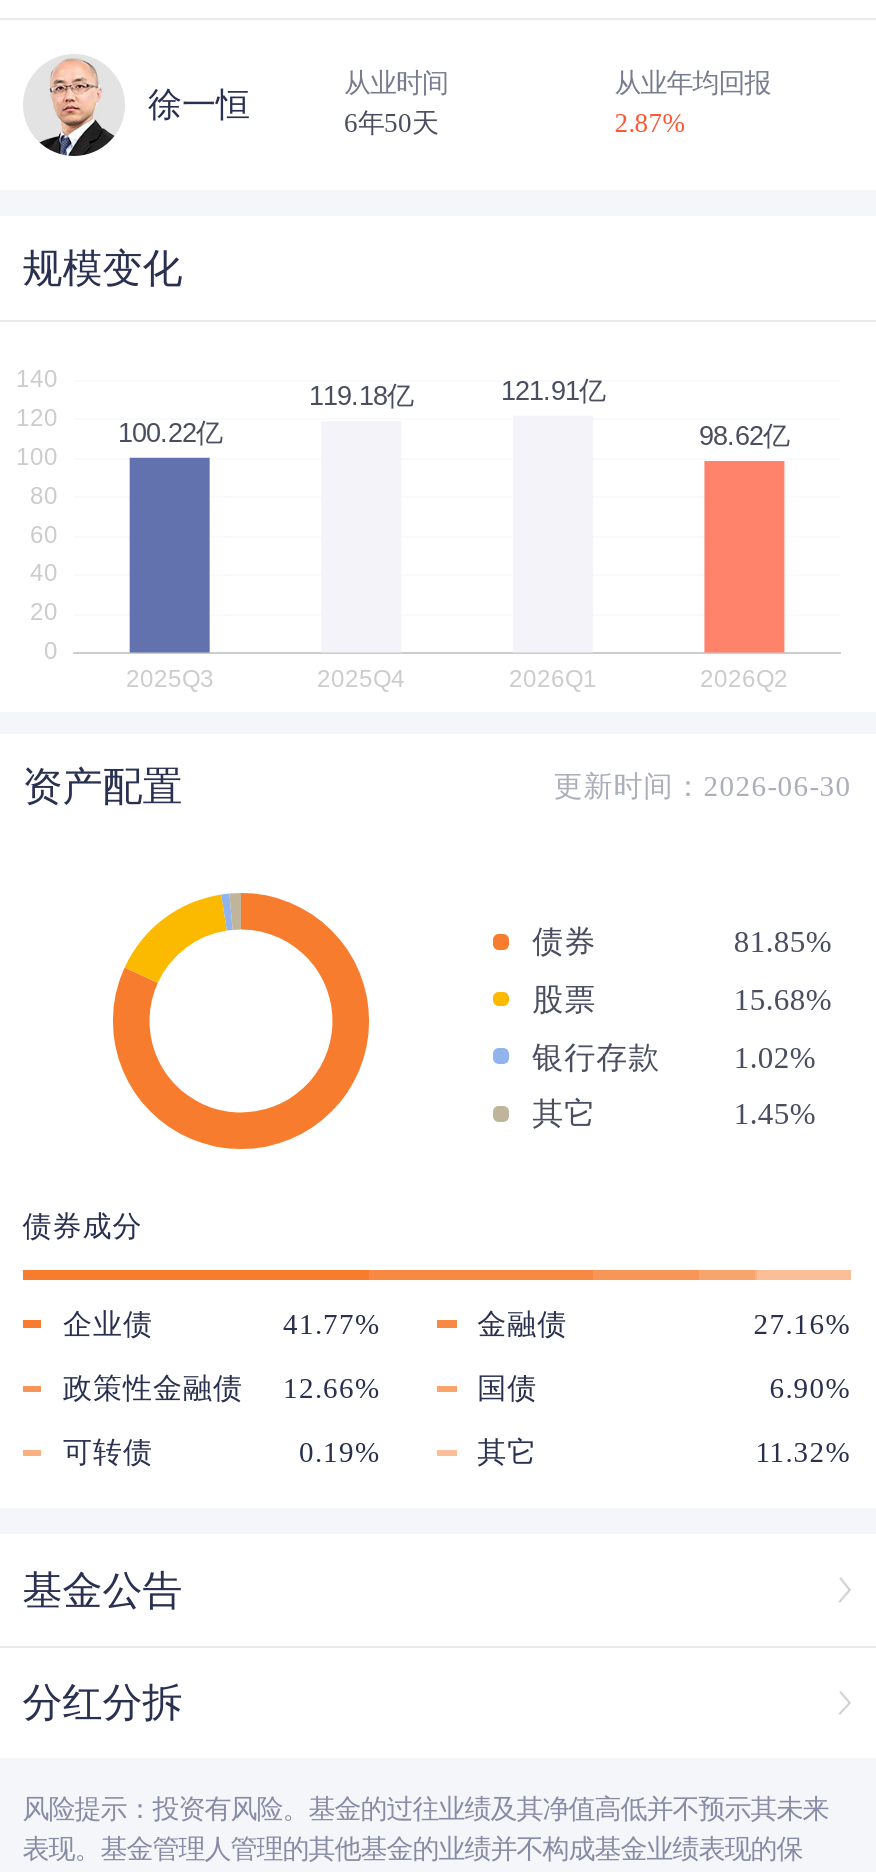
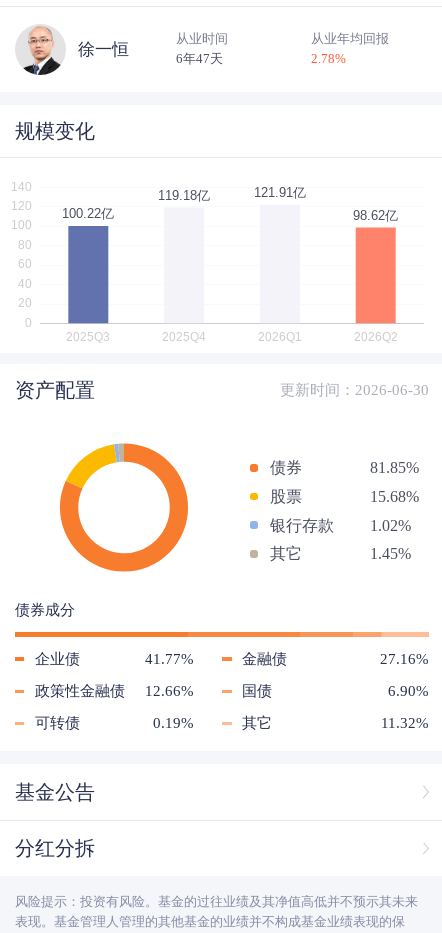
- 6年50天
+ 6年47天

- 2.87%
+ 2.78%
